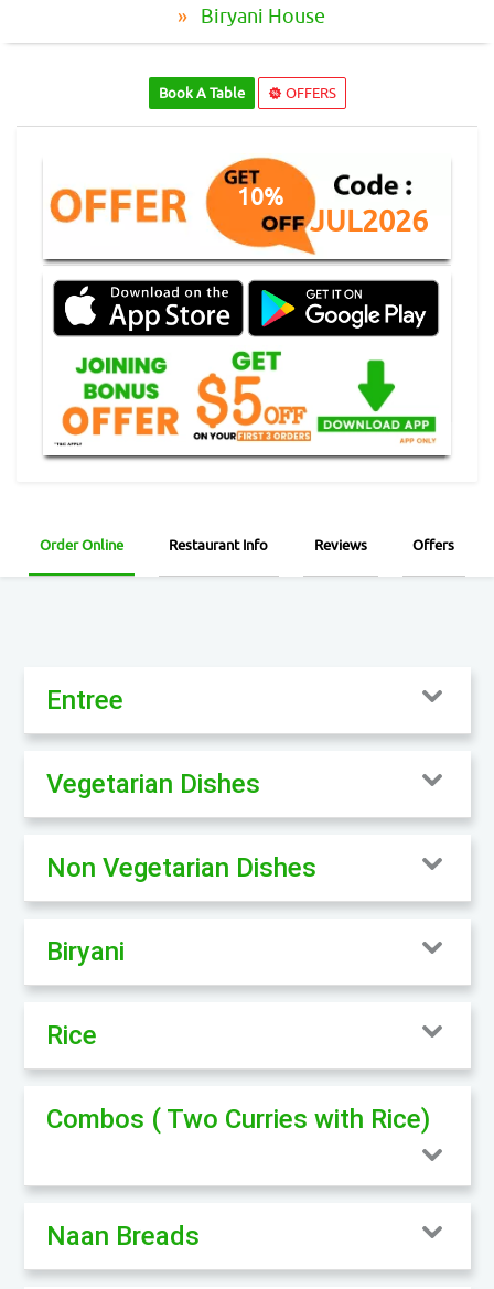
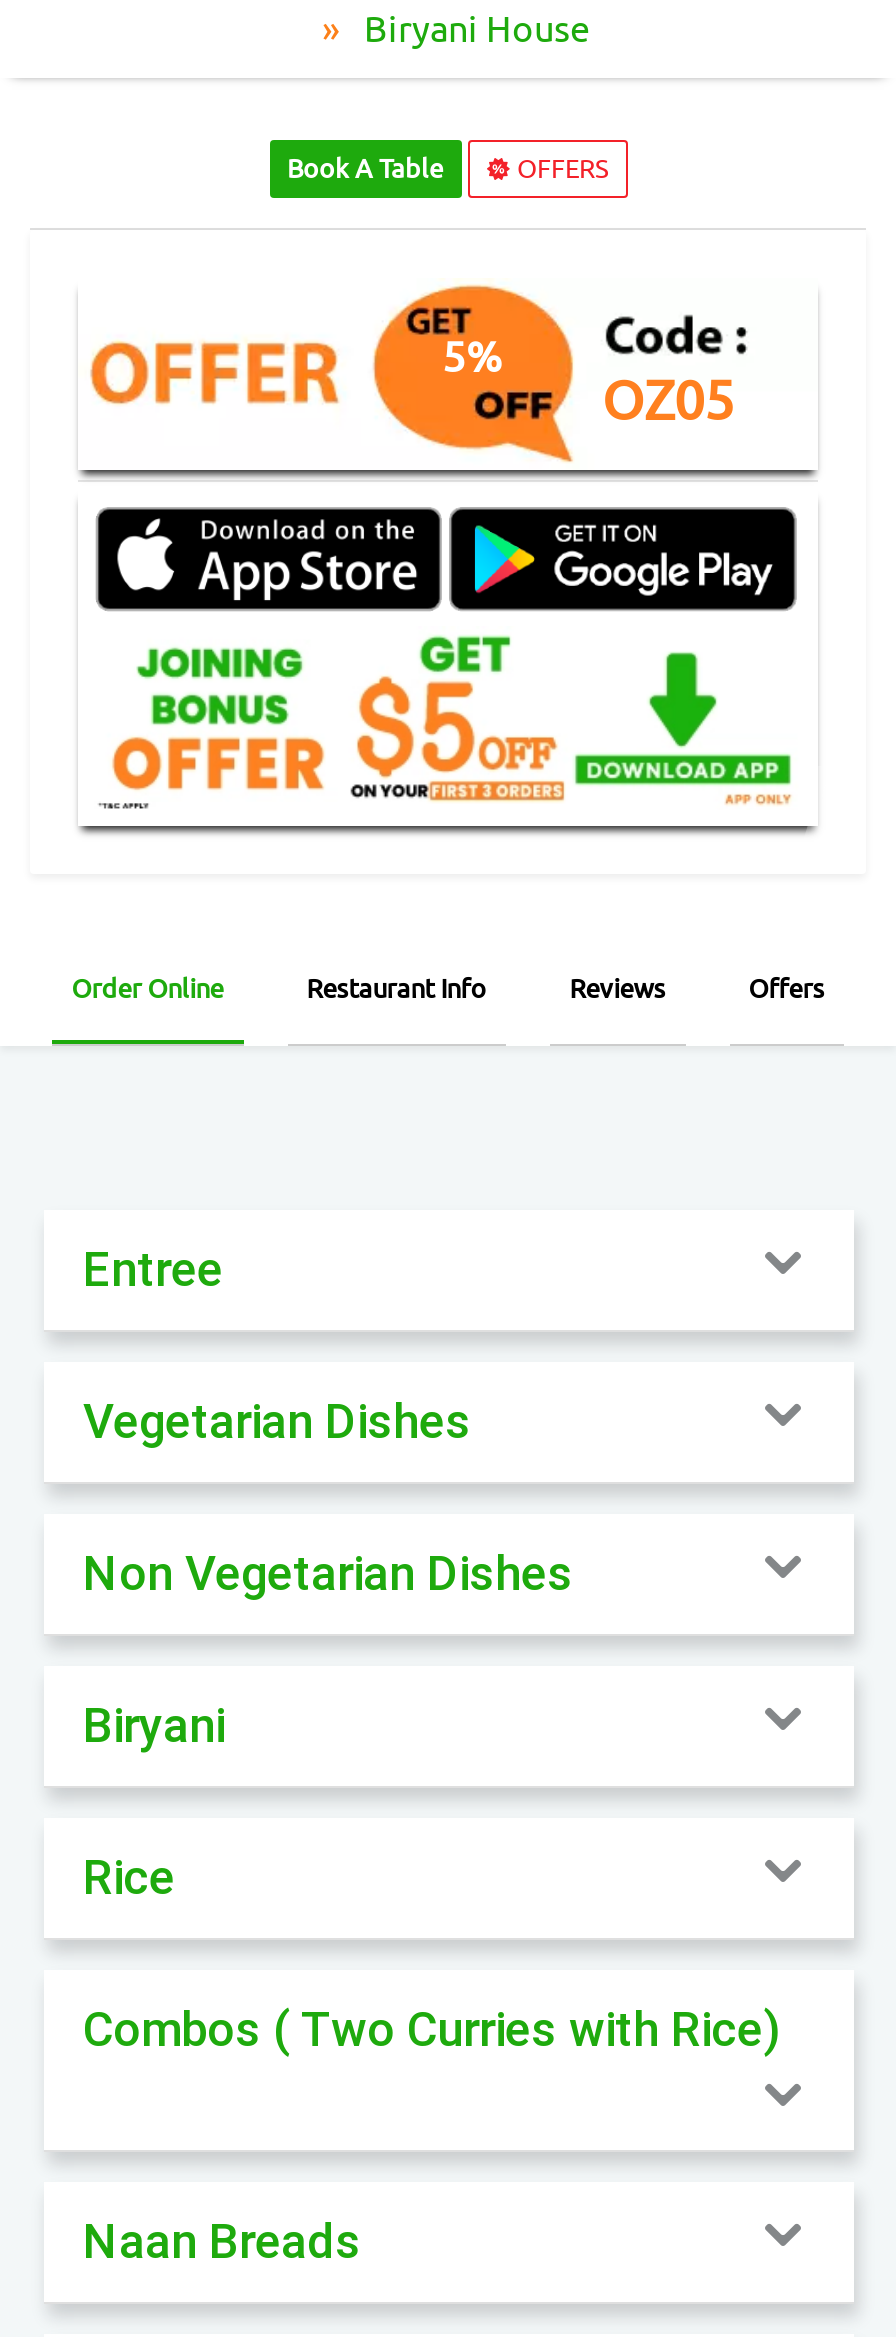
- 10%
- JUL2026
+ 5%
+ OZ05
